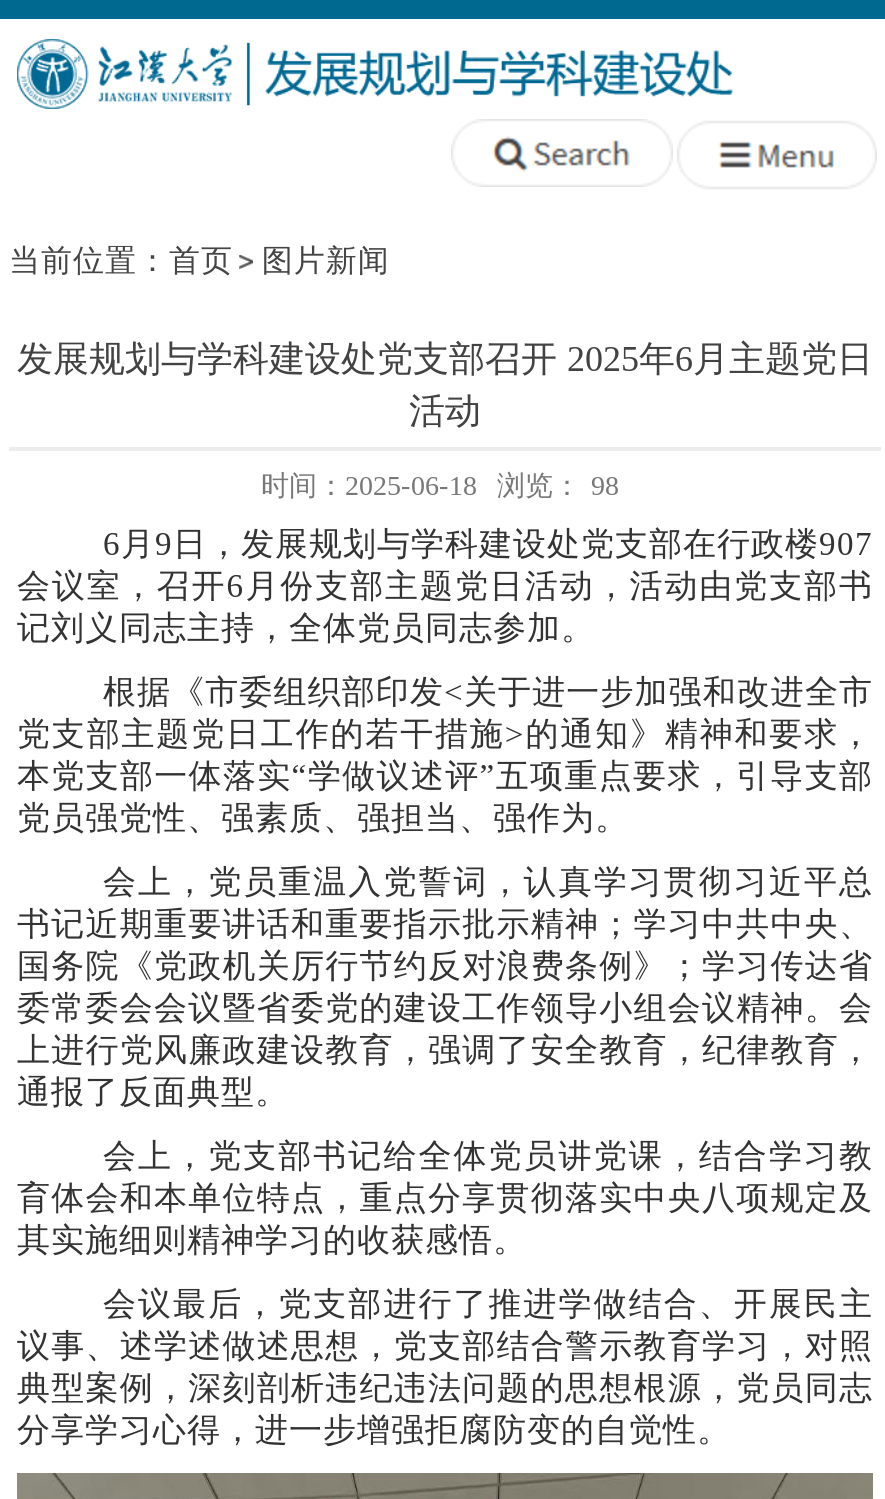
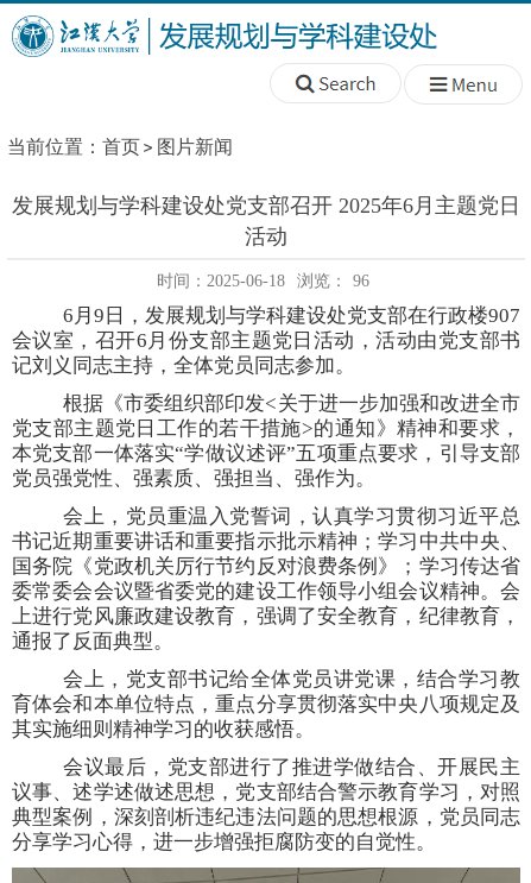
- 时间：2025-06-18 浏览： 98
+ 时间：2025-06-18 浏览： 96
